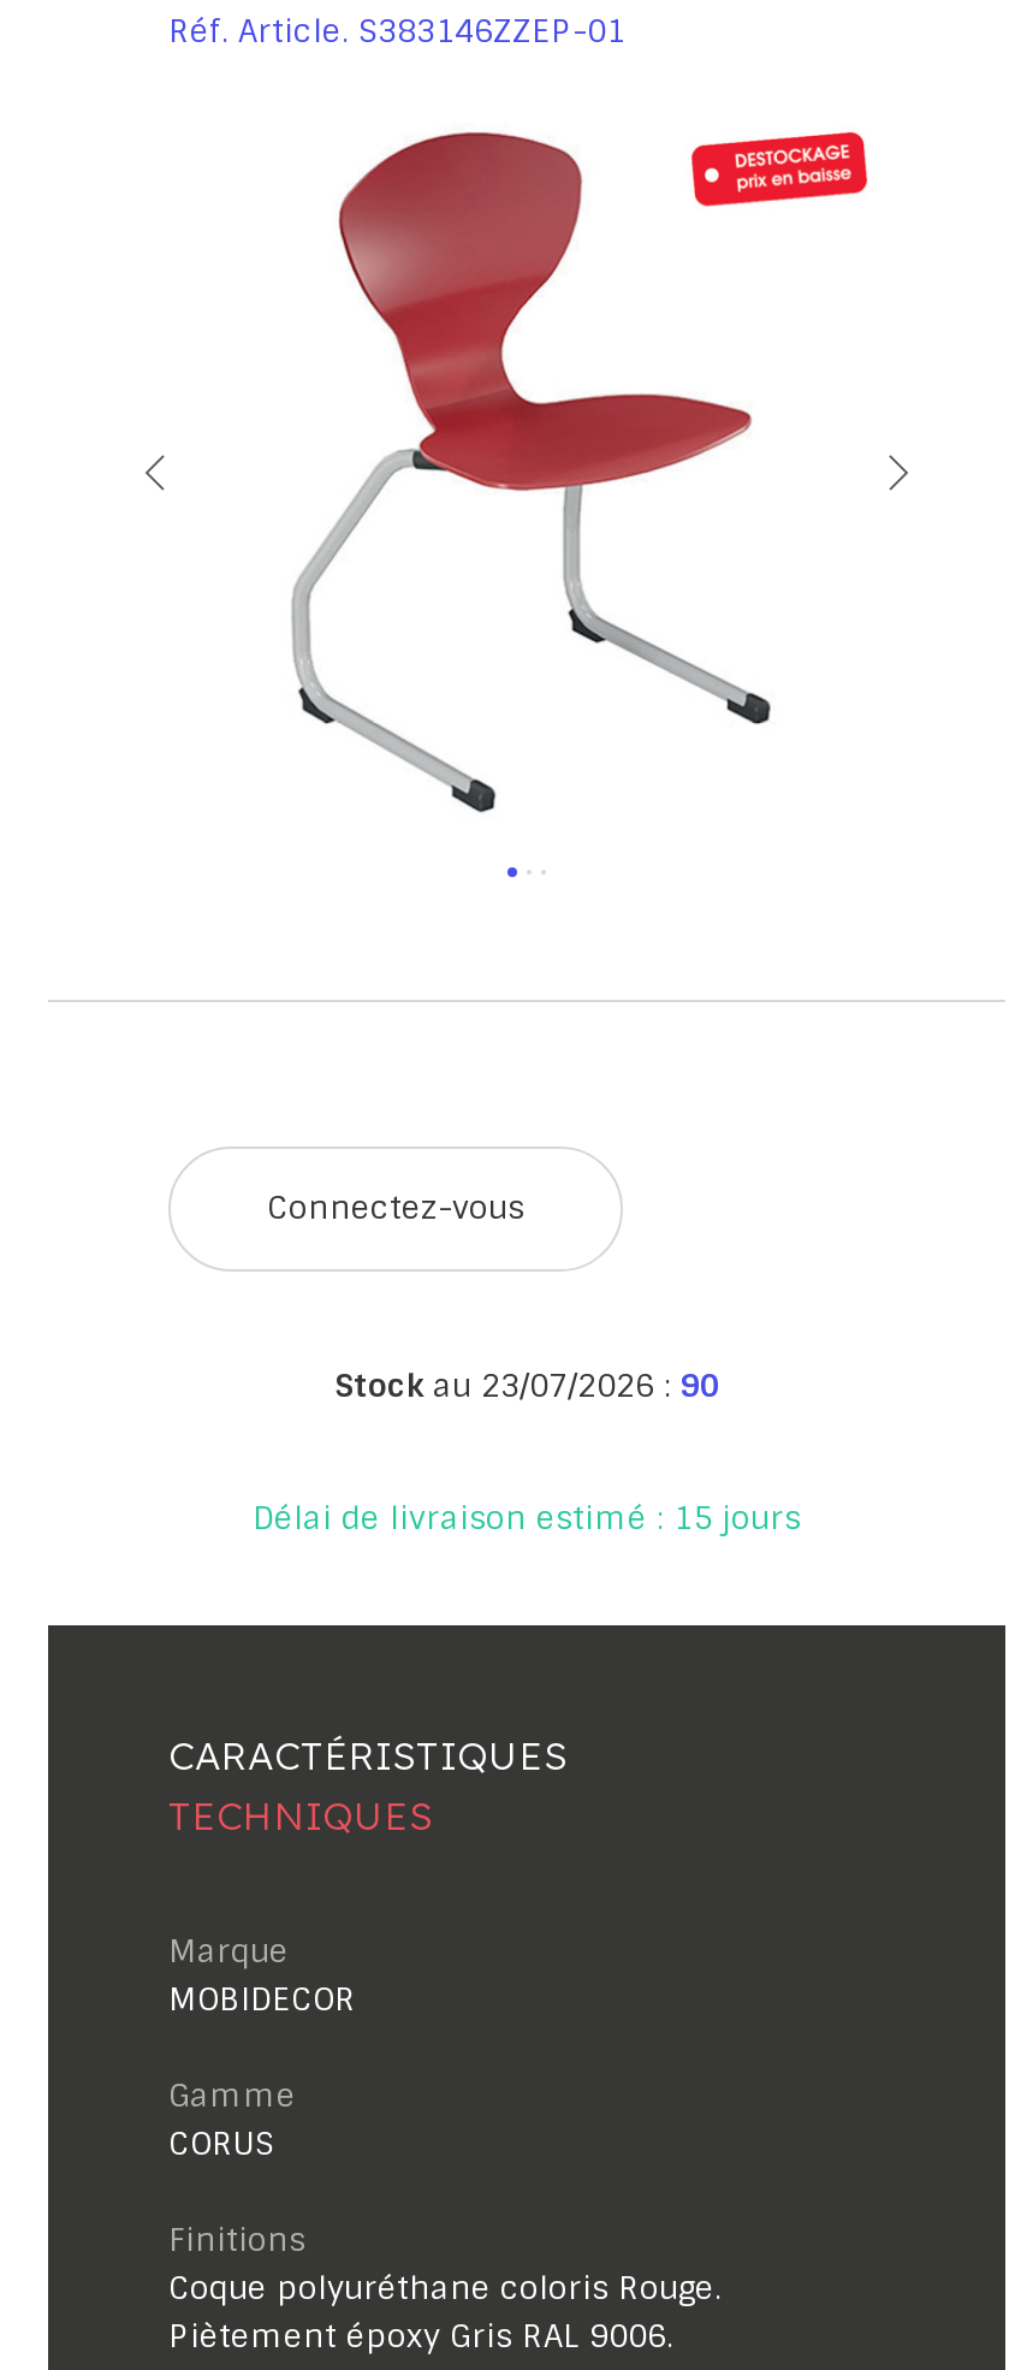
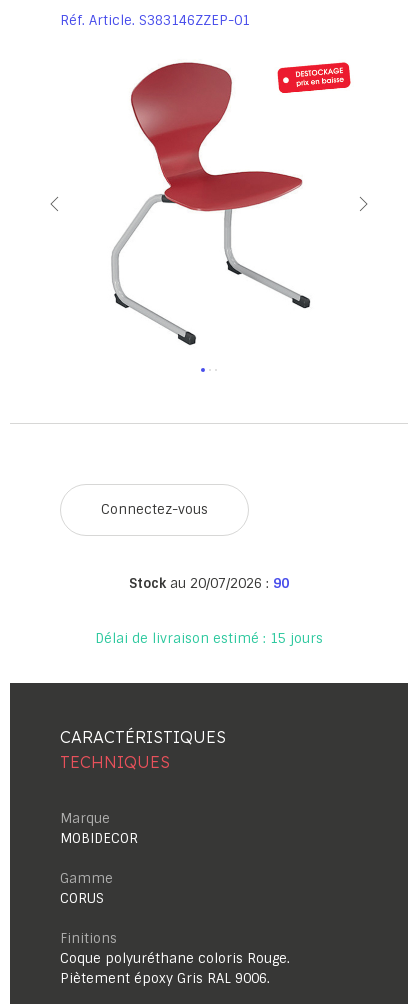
- Stock au 23/07/2026 : 90
+ Stock au 20/07/2026 : 90
